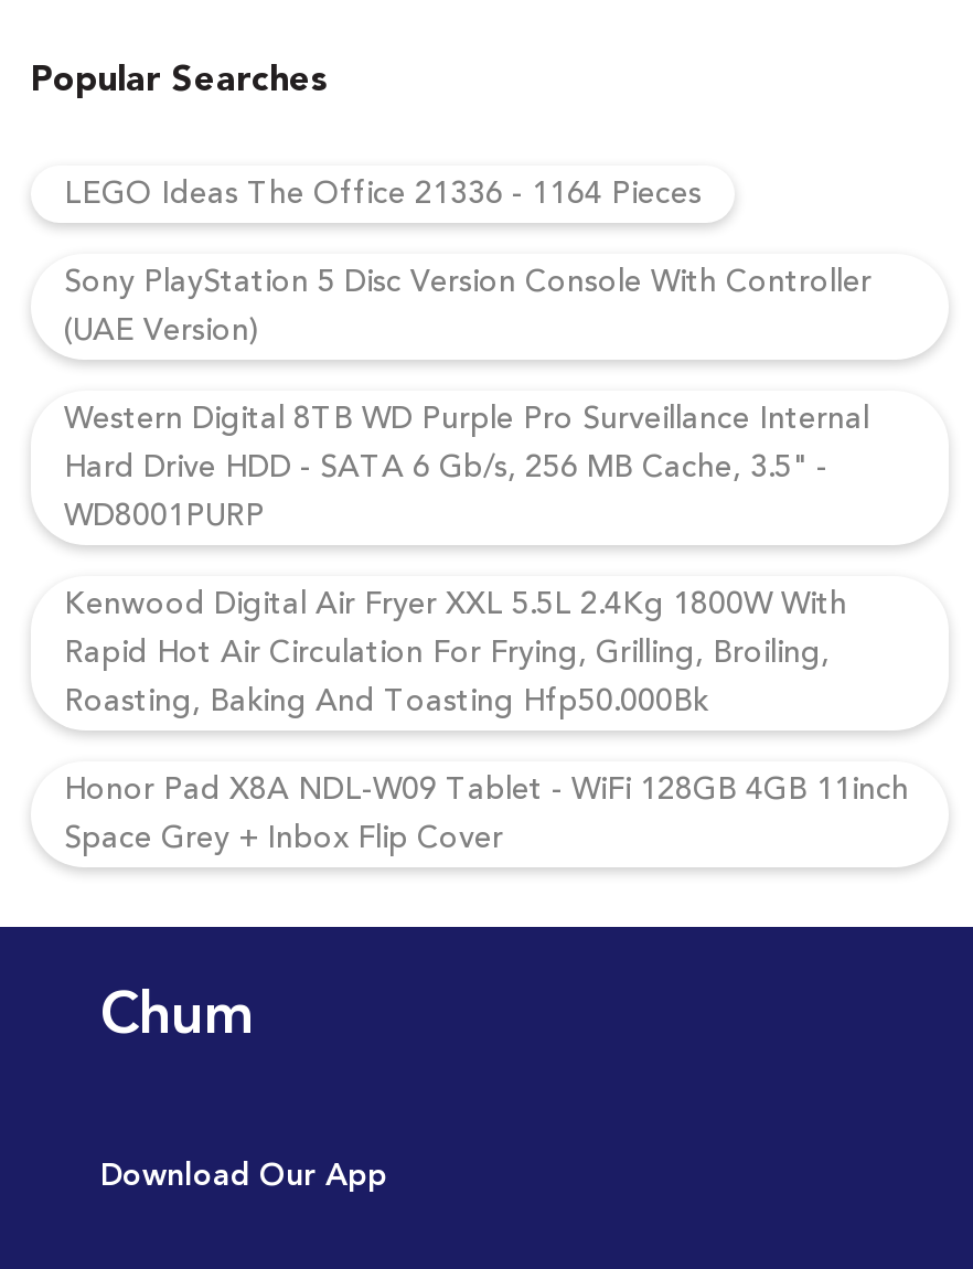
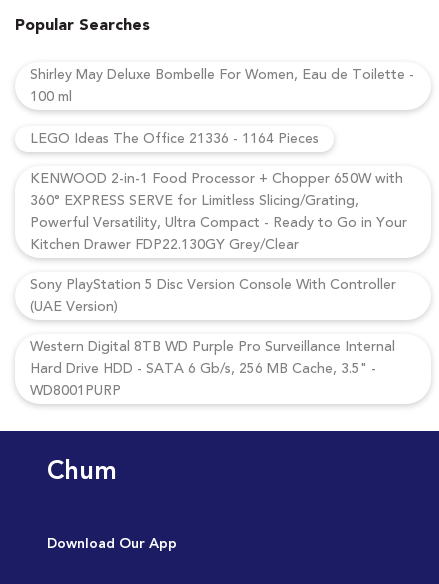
+ Shirley May Deluxe Bombelle For Women, Eau de Toilette -
+ 100 ml

moved down: LEGO Ideas The Office 21336 - 1164 Pieces

+ KENWOOD 2-in-1 Food Processor + Chopper 650W with
+ 360° EXPRESS SERVE for Limitless Slicing/Grating,
+ Powerful Versatility, Ultra Compact - Ready to Go in Your
+ Kitchen Drawer FDP22.130GY Grey/Clear

moved down: Sony PlayStation 5 Disc Version Console With Controller | (UAE Version) | Western Digital 8TB WD Purple Pro Surveillance Internal | Hard Drive HDD - SATA 6 Gb/s, 256 MB Cache, 3.5" - | WD8001PURP

- Kenwood Digital Air Fryer XXL 5.5L 2.4Kg 1800W With
- Rapid Hot Air Circulation For Frying, Grilling, Broiling,
- Roasting, Baking And Toasting Hfp50.000Bk
- Honor Pad X8A NDL-W09 Tablet - WiFi 128GB 4GB 11inch
- Space Grey + Inbox Flip Cover
